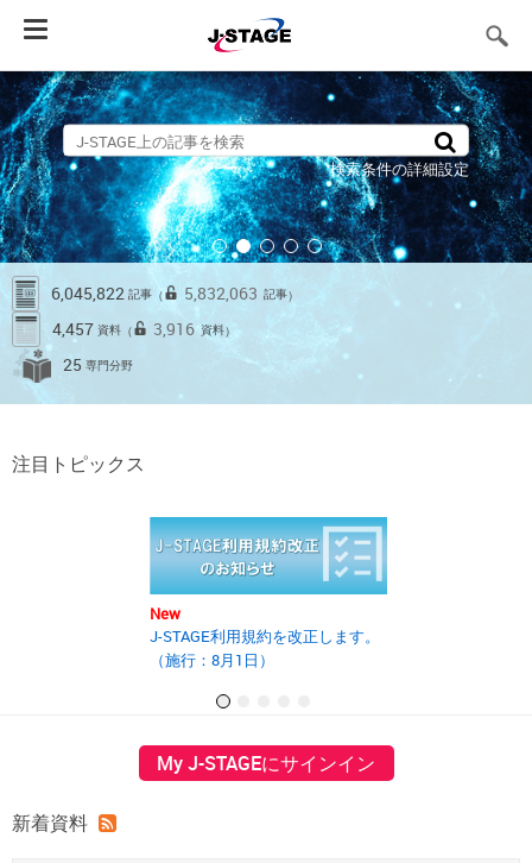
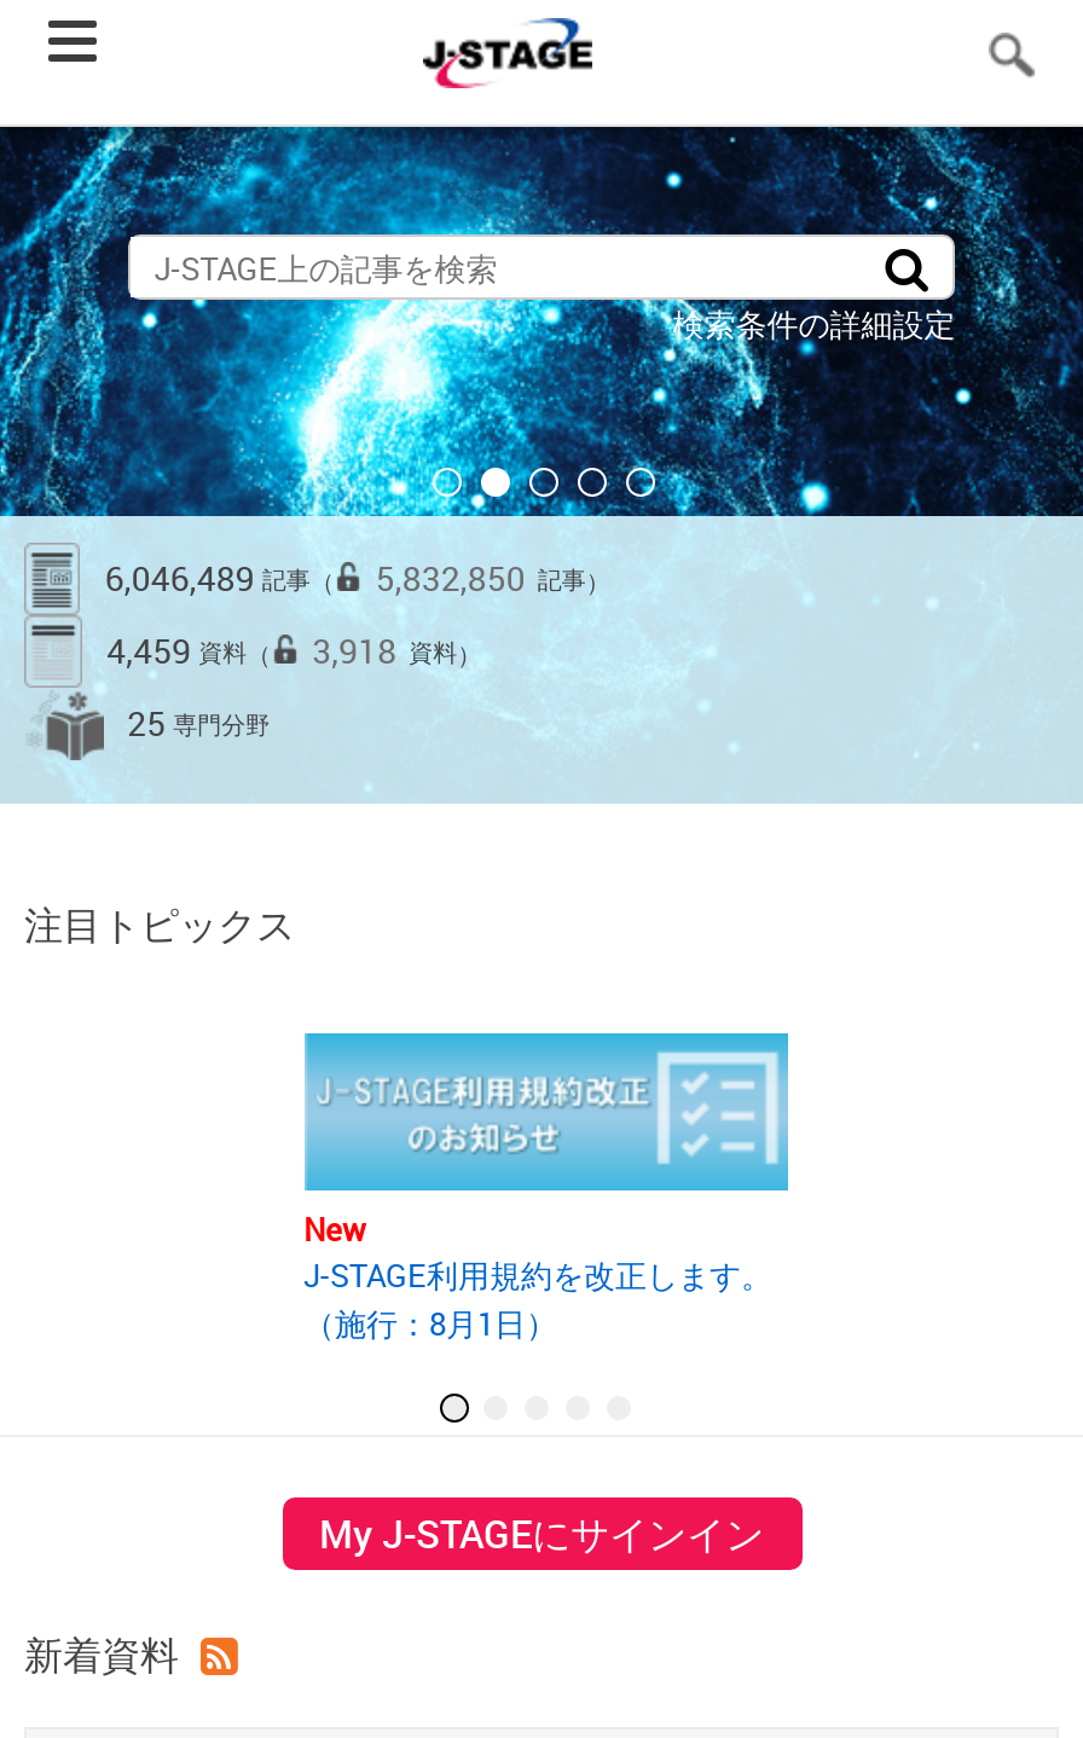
- 6,045,822記事（
+ 6,046,489記事（

- 5,832,063 記事）
+ 5,832,850 記事）

- 4,457資料（
+ 4,459資料（

- 3,916 資料）
+ 3,918 資料）
